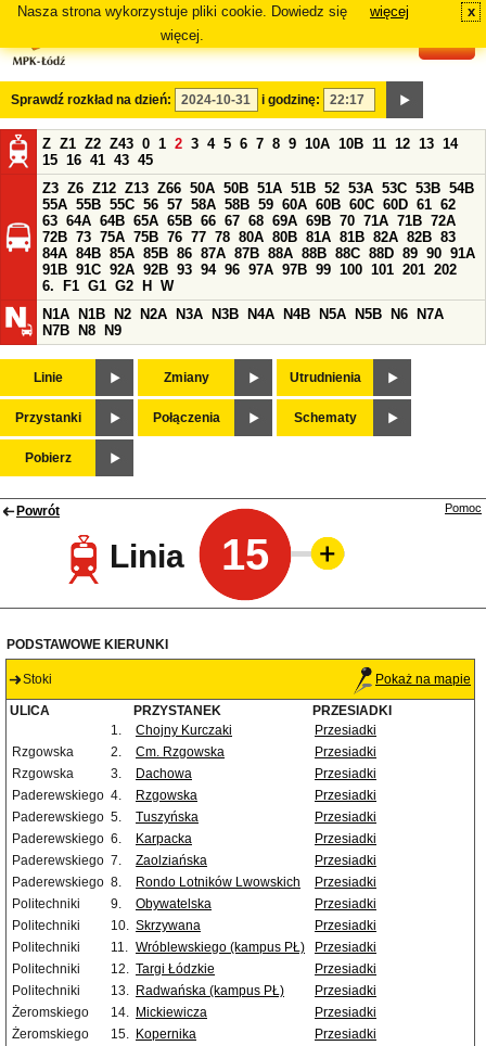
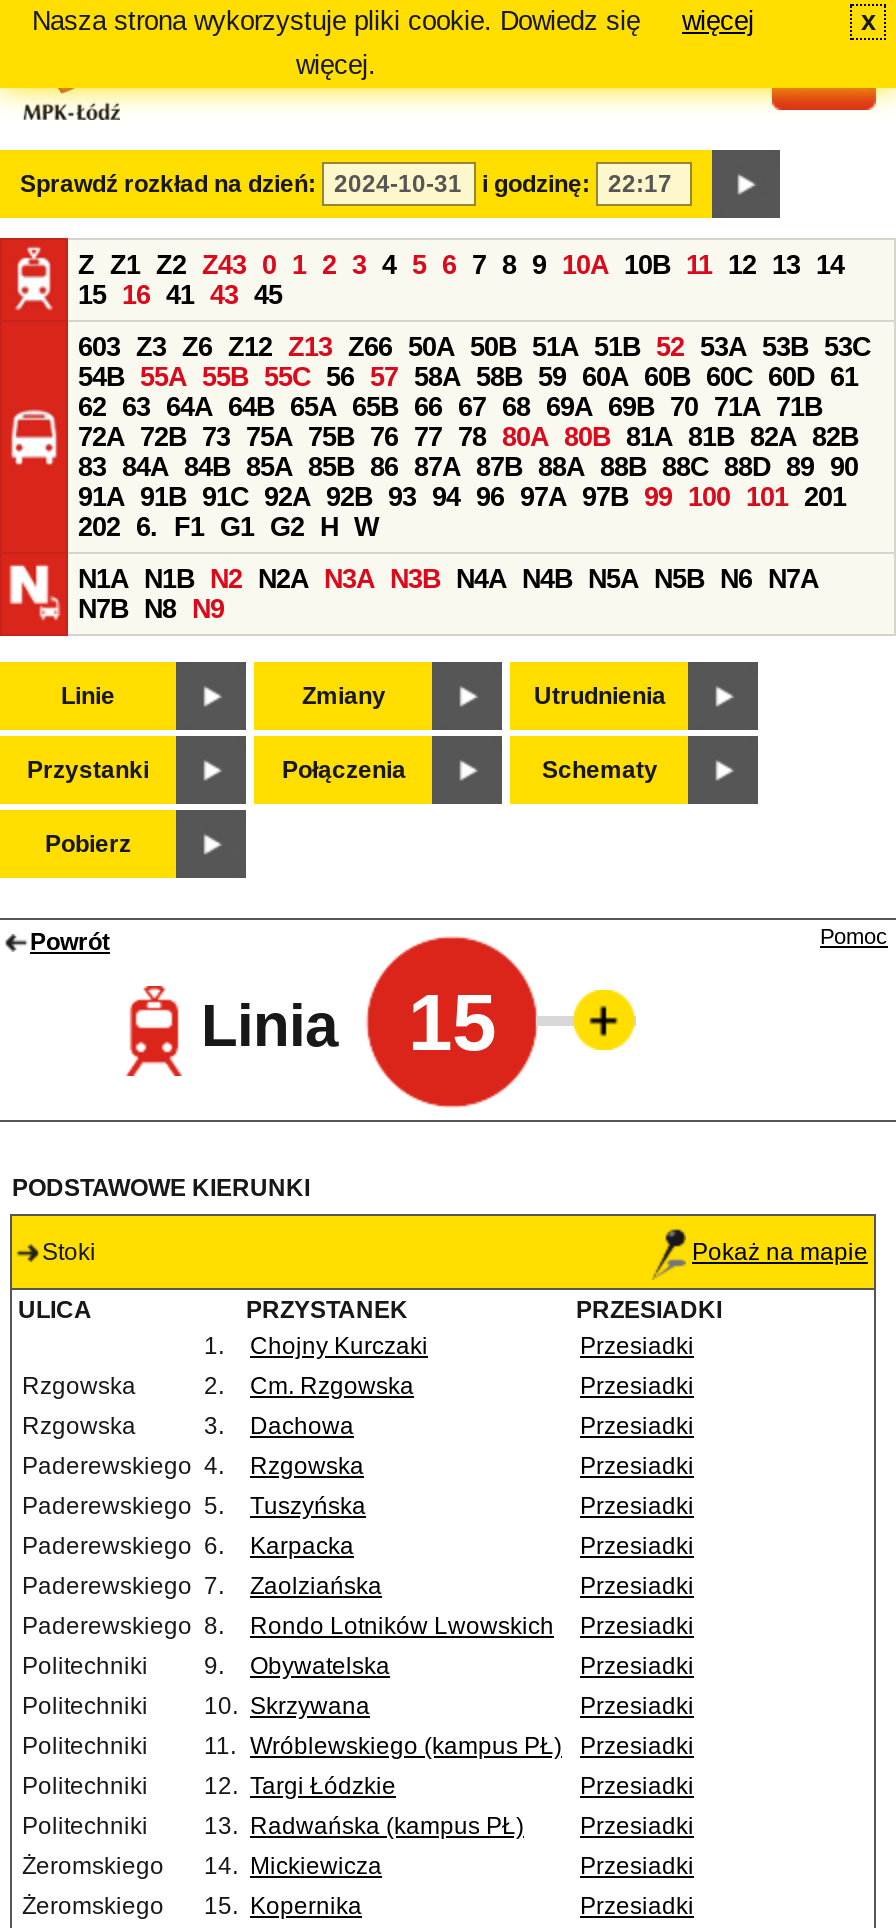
- Z3 Z6 Z12 Z13 Z66 50A 50B 51A 51B 52 53A 53C 53B 54B
- 55A 55B 55C 56 57 58A 58B 59 60A 60B 60C 60D 61 62
- 63 64A 64B 65A 65B 66 67 68 69A 69B 70 71A 71B 72A
- 72B 73 75A 75B 76 77 78 80A 80B 81A 81B 82A 82B 83
- 84A 84B 85A 85B 86 87A 87B 88A 88B 88C 88D 89 90 91A
- 91B 91C 92A 92B 93 94 96 97A 97B 99 100 101 201 202
- 6. F1 G1 G2 H W
+ 603 Z3 Z6 Z12 Z13 Z66 50A 50B 51A 51B 52 53A 53B 53C
+ 54B 55A 55B 55C 56 57 58A 58B 59 60A 60B 60C 60D 61
+ 62 63 64A 64B 65A 65B 66 67 68 69A 69B 70 71A 71B
+ 72A 72B 73 75A 75B 76 77 78 80A 80B 81A 81B 82A 82B
+ 83 84A 84B 85A 85B 86 87A 87B 88A 88B 88C 88D 89 90
+ 91A 91B 91C 92A 92B 93 94 96 97A 97B 99 100 101 201
+ 202 6. F1 G1 G2 H W
